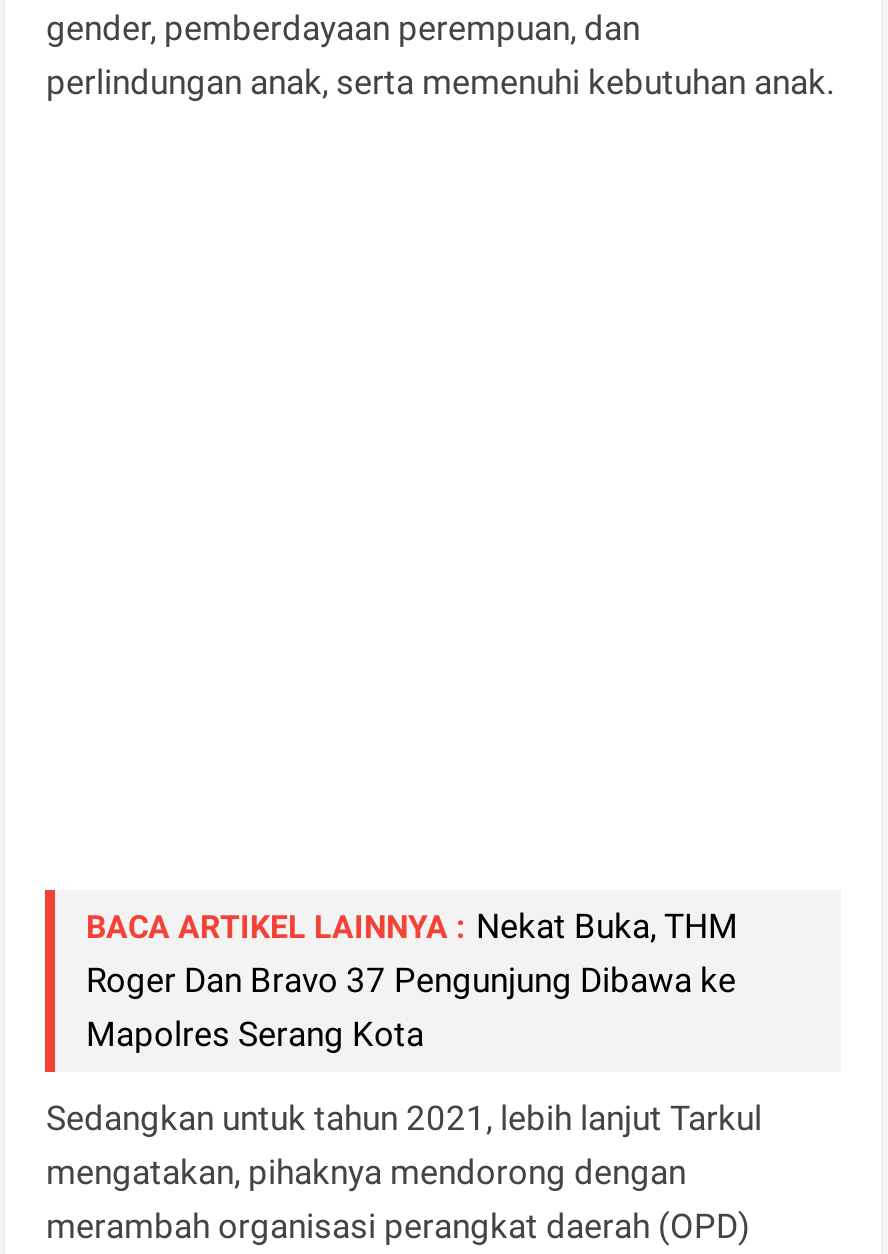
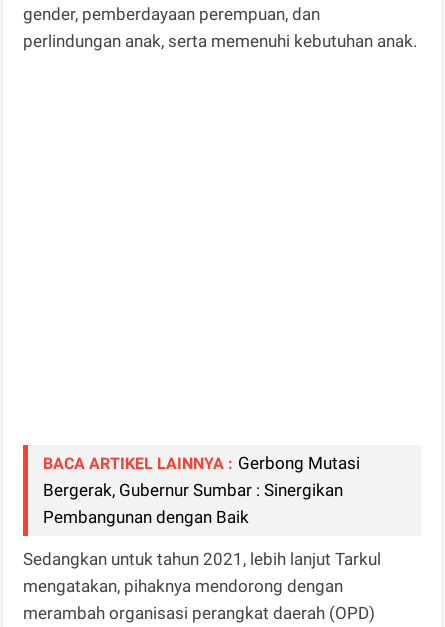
- BACA ARTIKEL LAINNYA : Nekat Buka, THM
- Roger Dan Bravo 37 Pengunjung Dibawa ke
- Mapolres Serang Kota
+ BACA ARTIKEL LAINNYA : Gerbong Mutasi
+ Bergerak, Gubernur Sumbar : Sinergikan
+ Pembangunan dengan Baik
